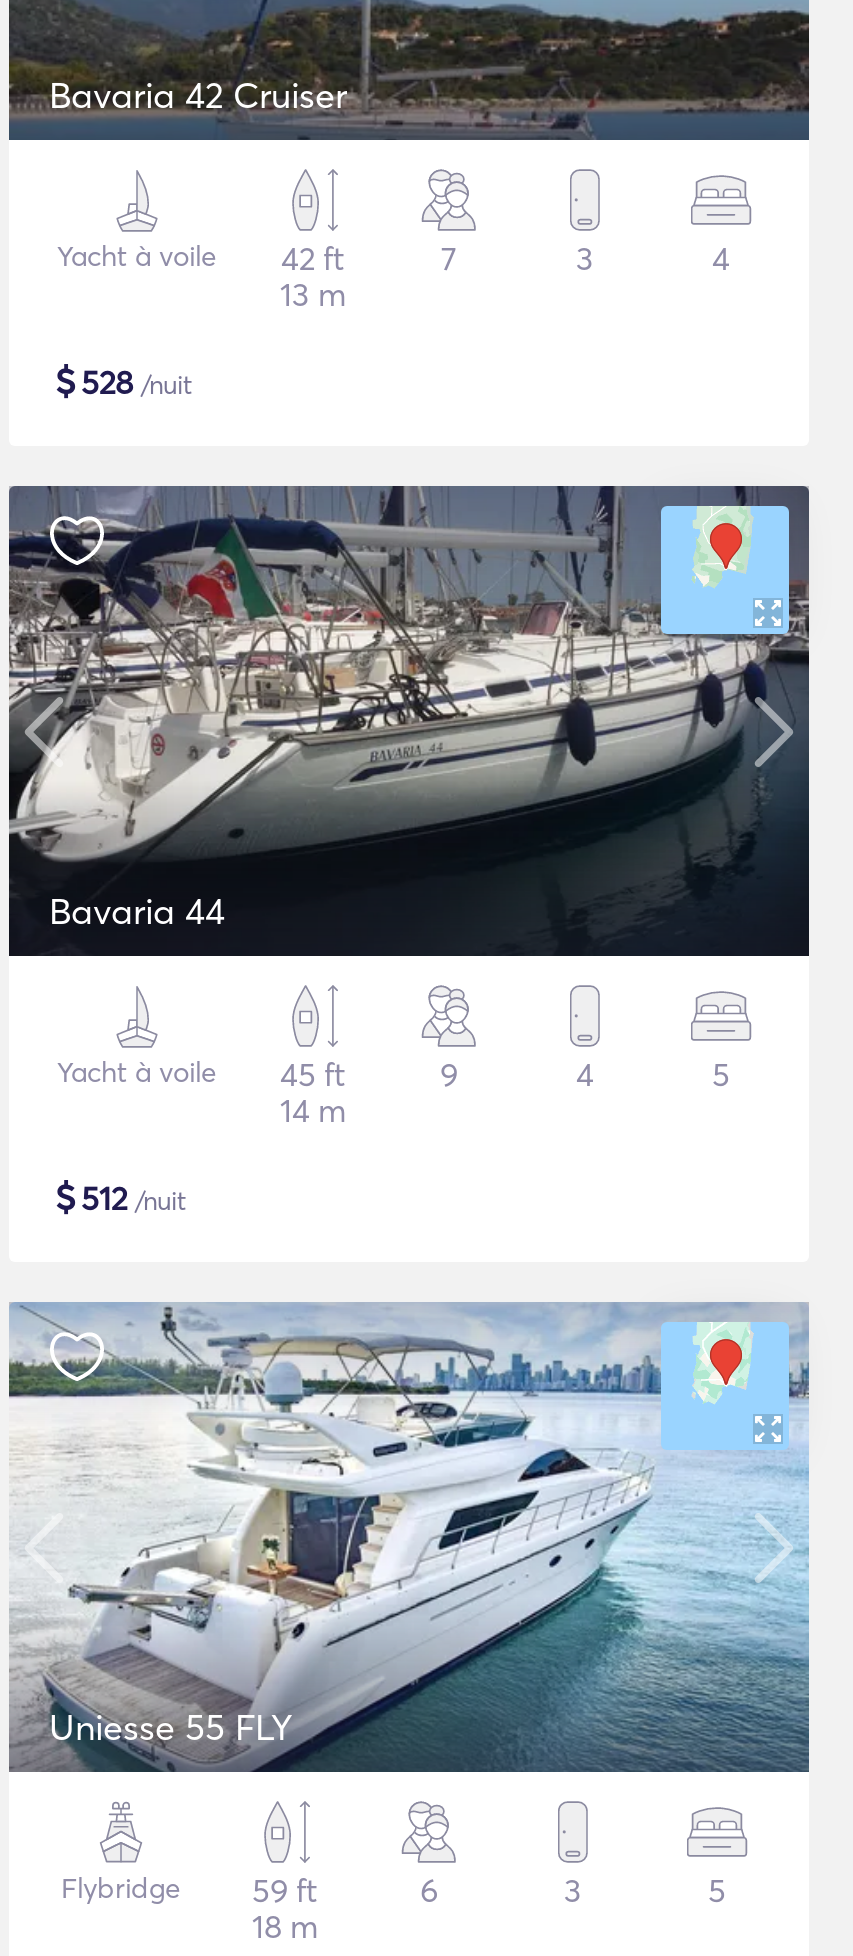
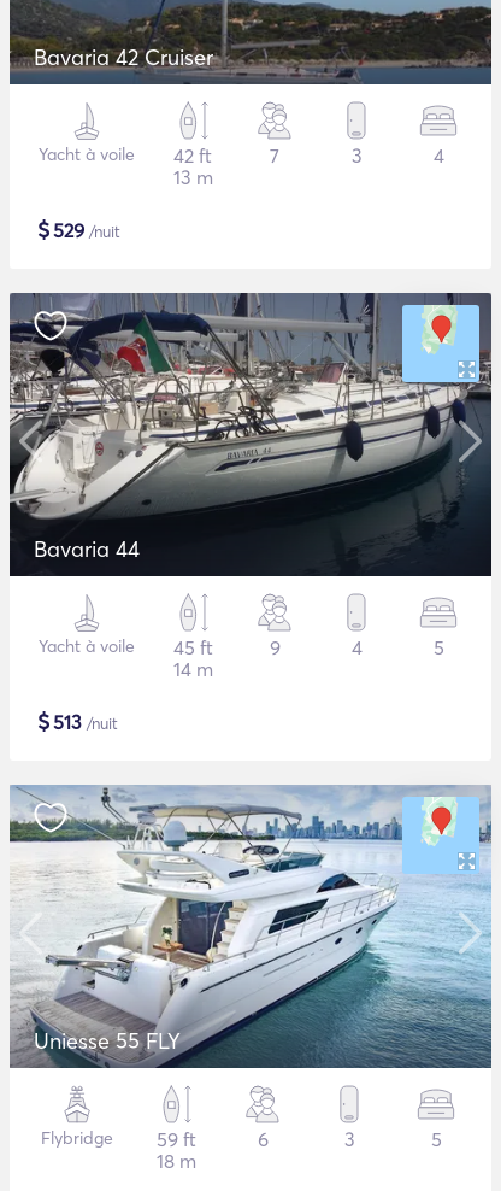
- $528 /nuit
+ $529 /nuit

- $512 /nuit
+ $513 /nuit
